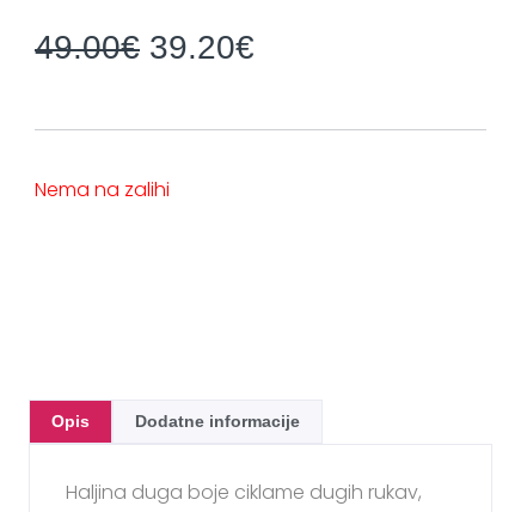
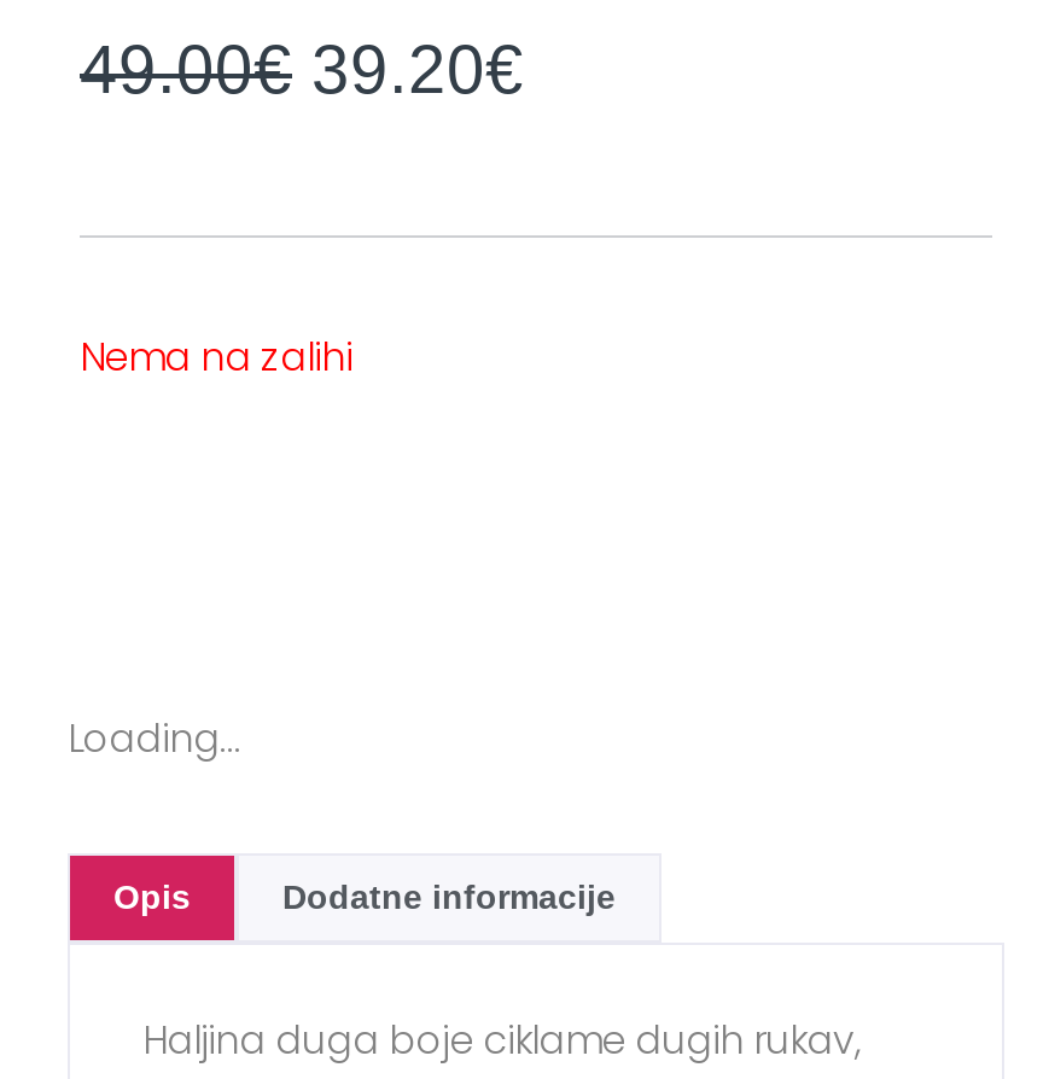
+ Loading...
